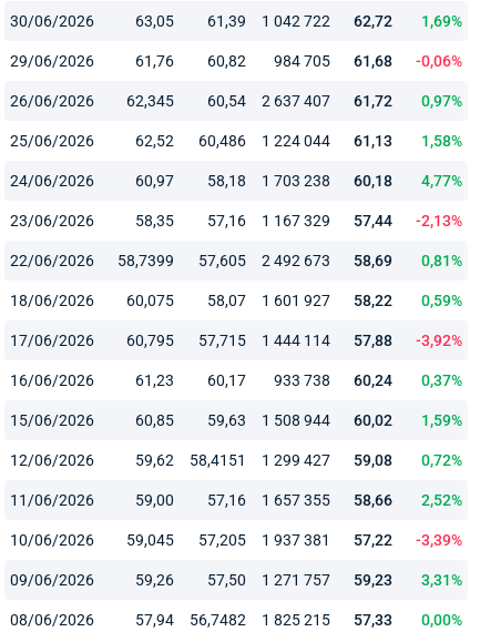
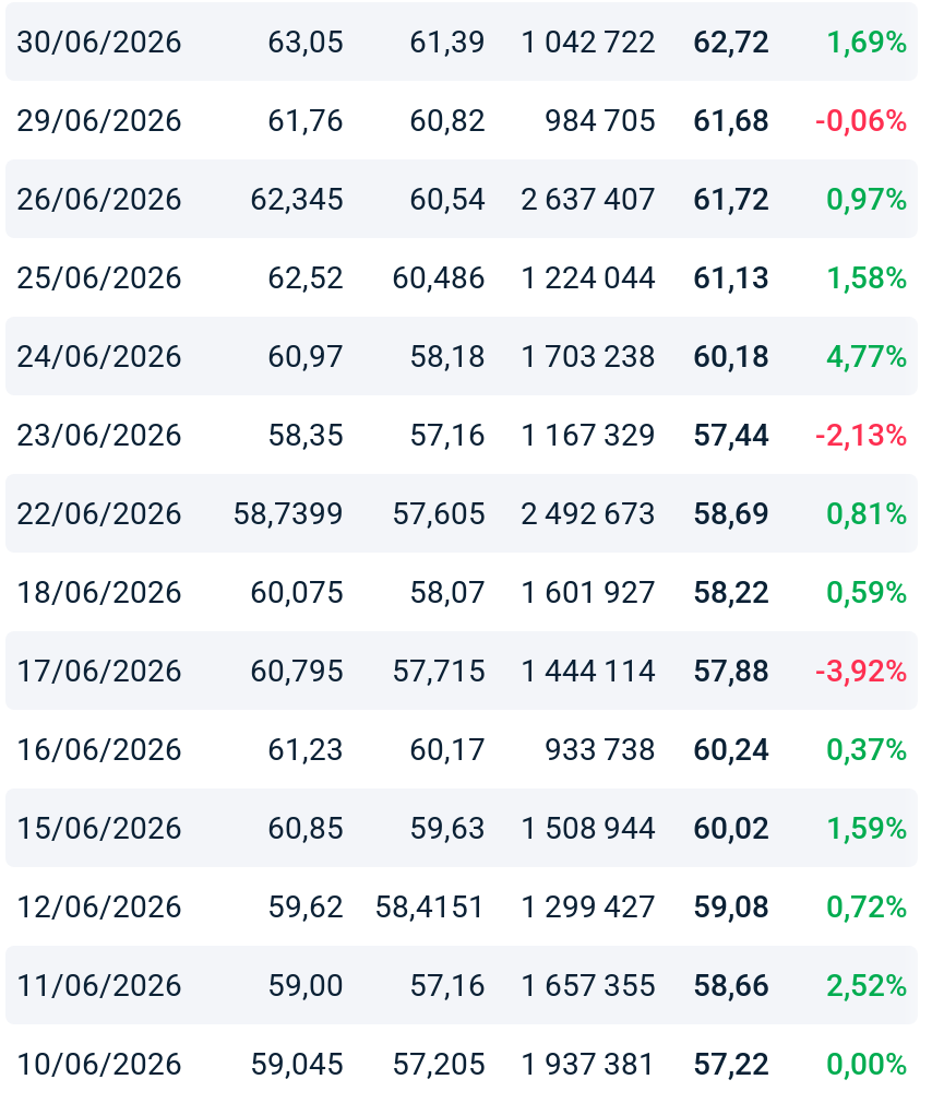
- -3,39%
- 09/06/2026
- 59,26
- 57,50
- 1 271 757
- 59,23
- 3,31%
- 08/06/2026
- 57,94
- 56,7482
- 1 825 215
- 57,33
